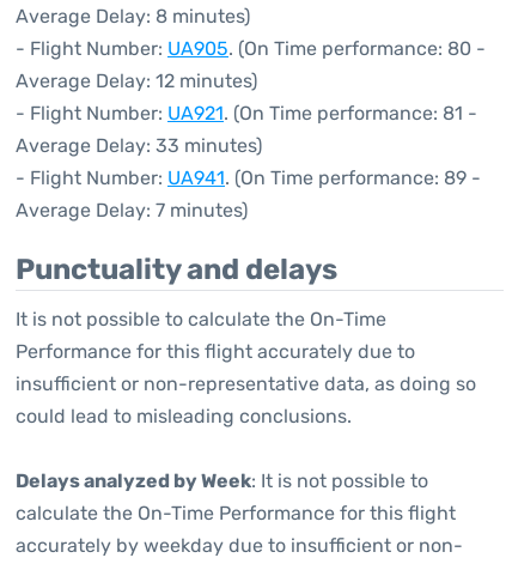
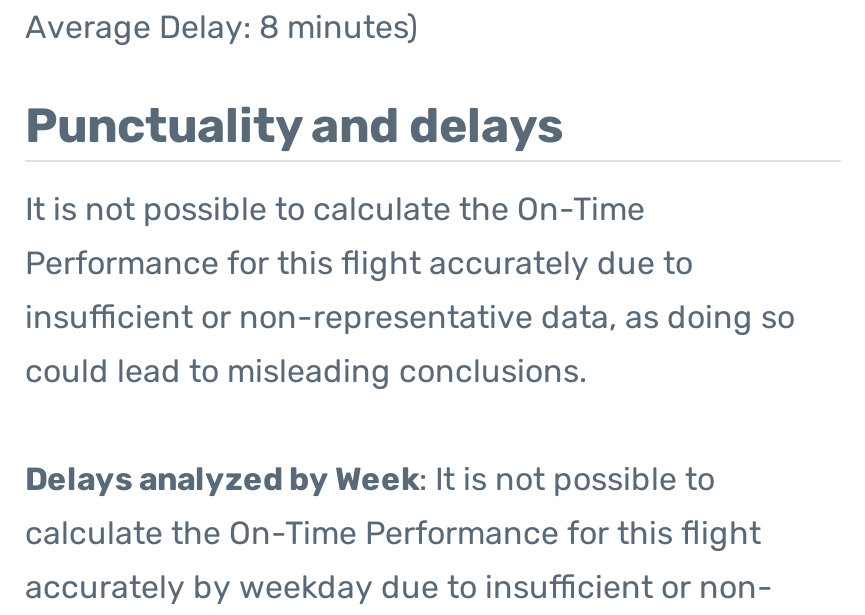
- - Flight Number: UA905. (On Time performance: 80 -
- Average Delay: 12 minutes)
- - Flight Number: UA921. (On Time performance: 81 -
- Average Delay: 33 minutes)
- - Flight Number: UA941. (On Time performance: 89 -
- Average Delay: 7 minutes)
